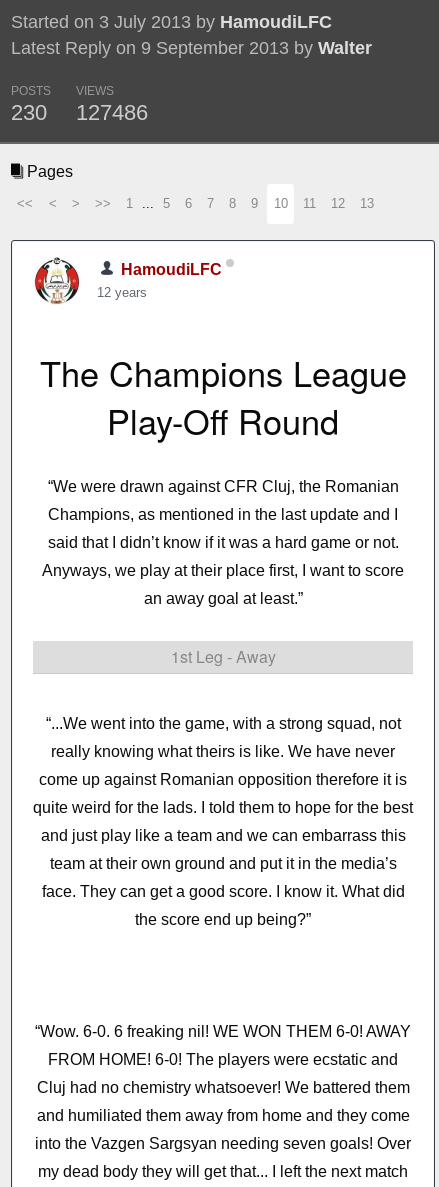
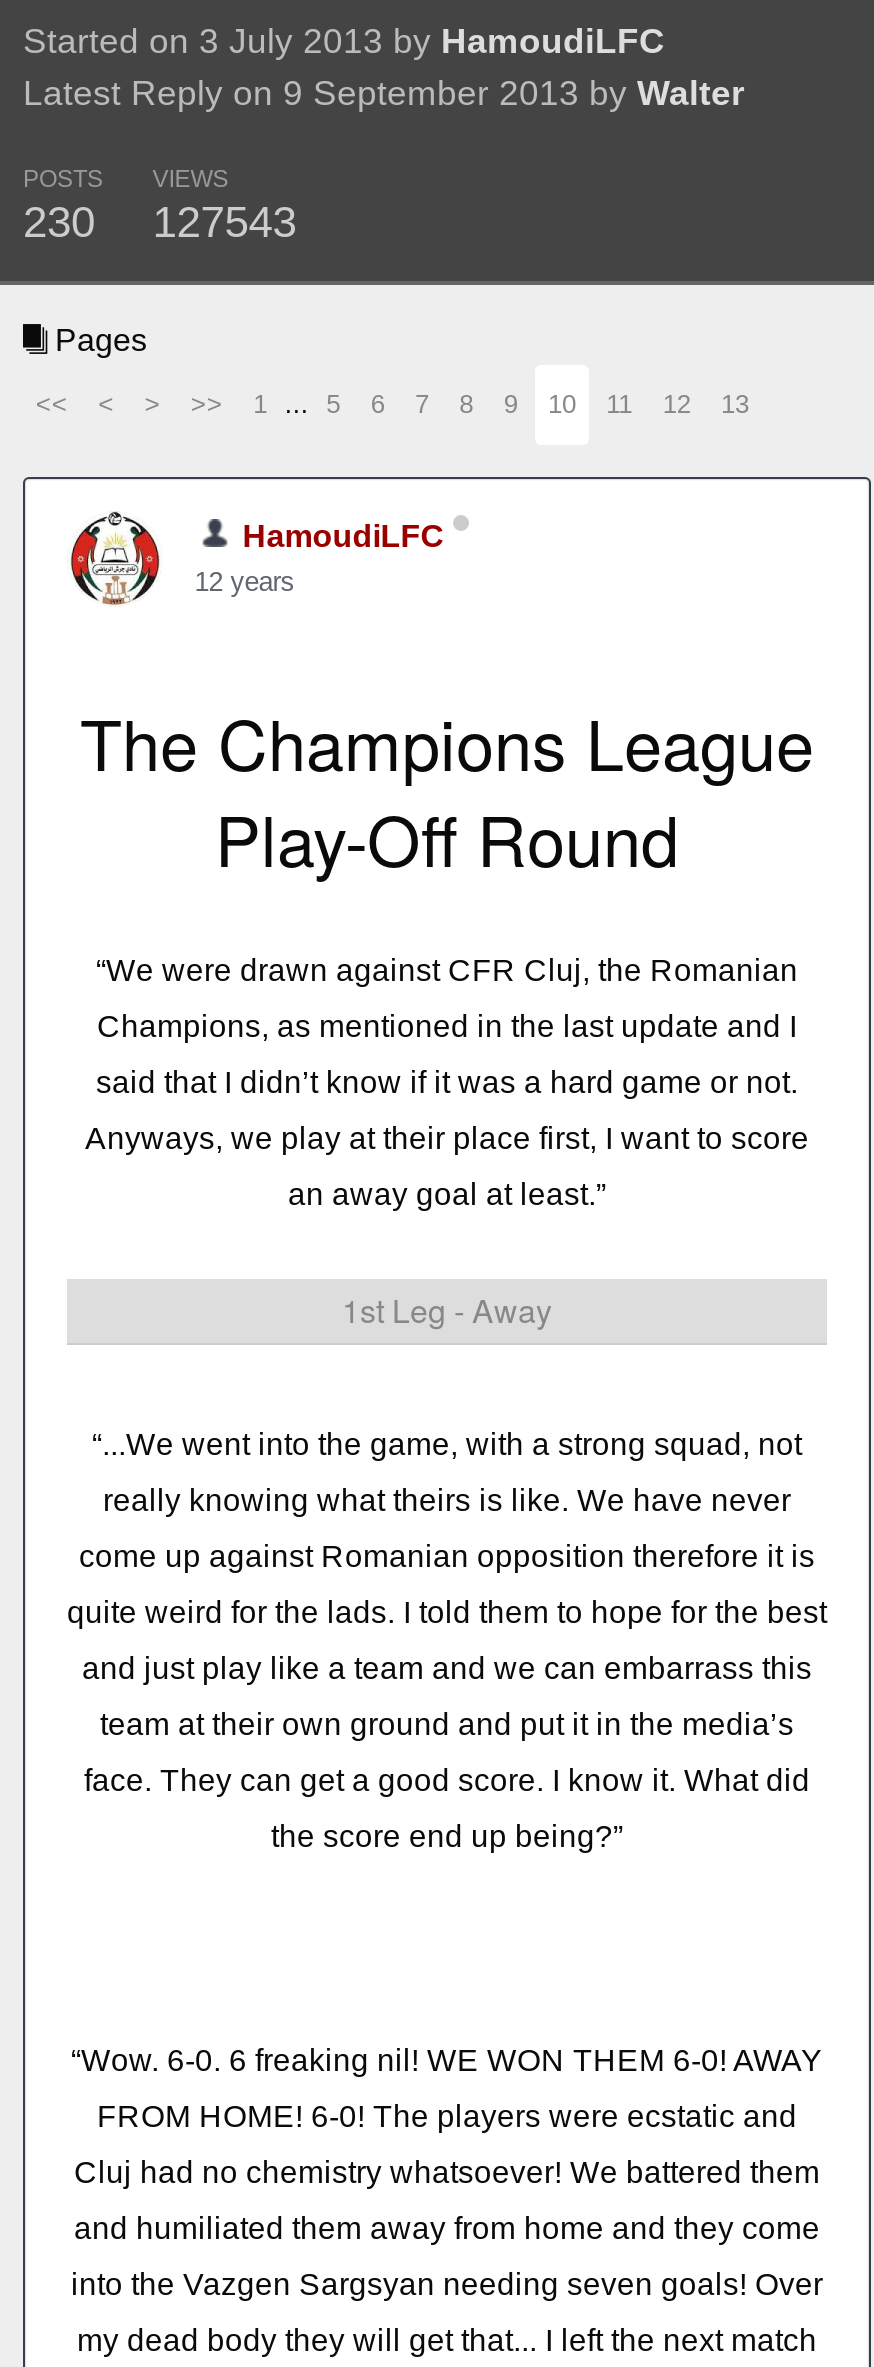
- 230 127486
+ 230 127543
